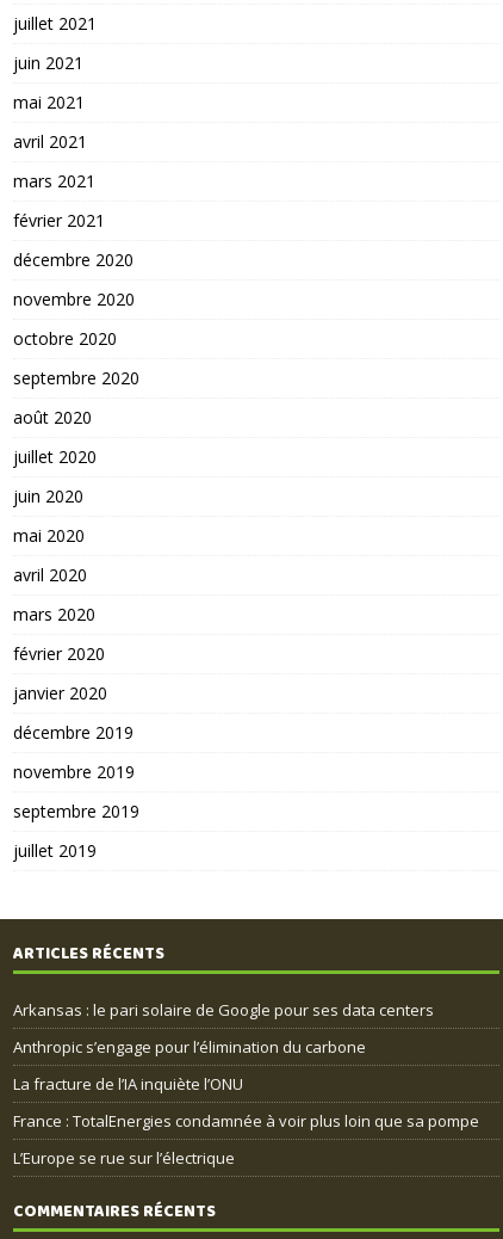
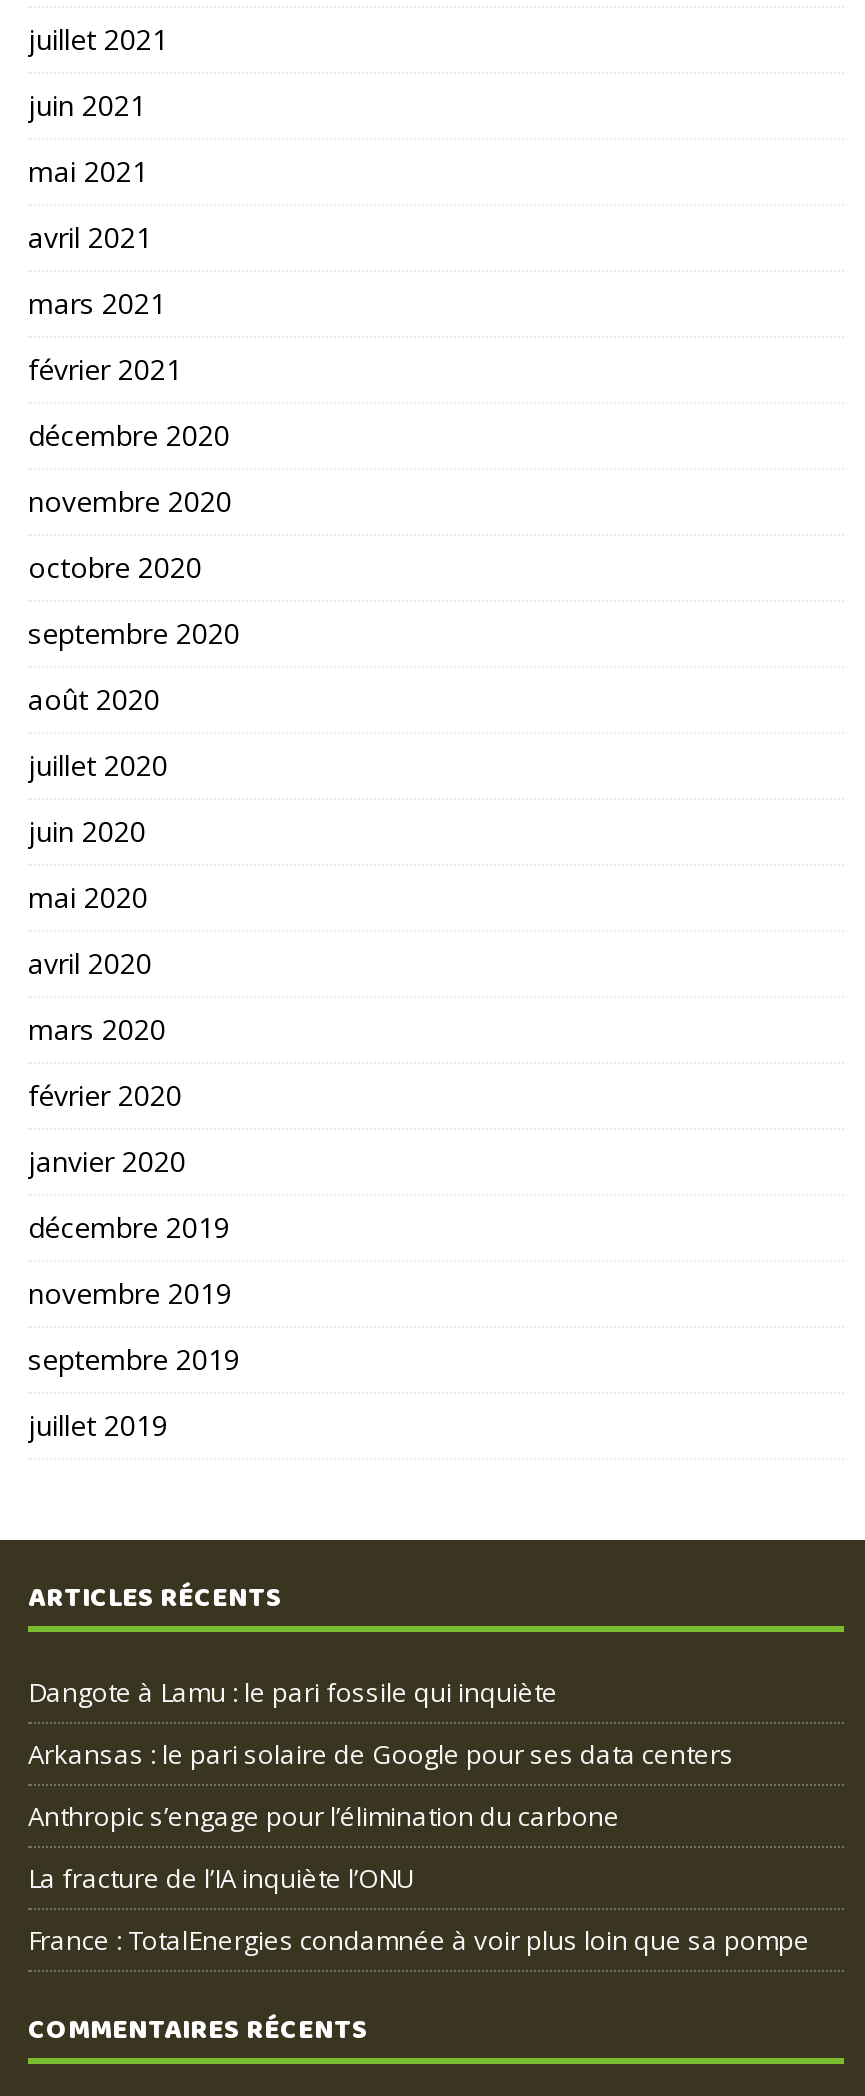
+ Dangote à Lamu : le pari fossile qui inquiète

moved down: Arkansas : le pari solaire de Google pour ses data centers | Anthropic s’engage pour l’élimination du carbone | La fracture de l’IA inquiète l’ONU | France : TotalEnergies condamnée à voir plus loin que sa pompe

- L’Europe se rue sur l’électrique
